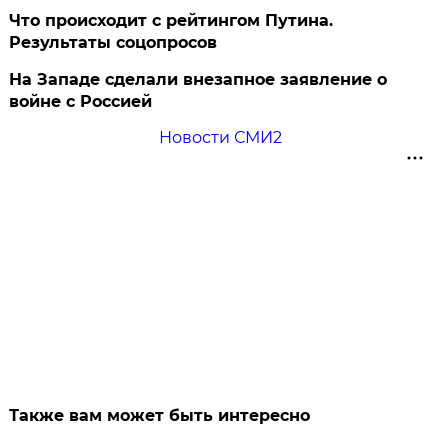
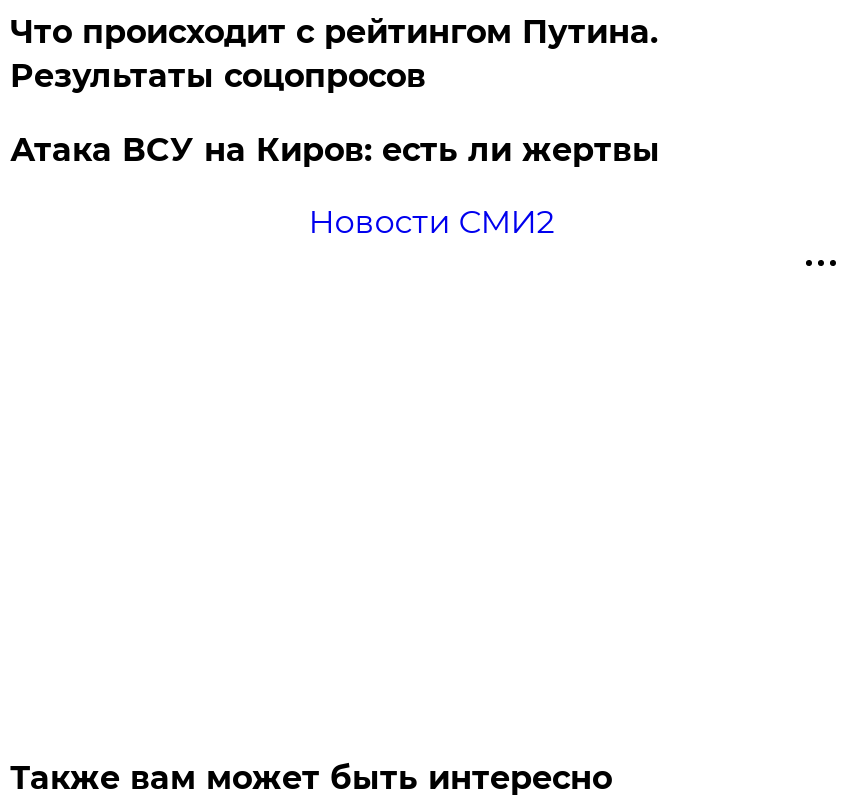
- На Западе сделали внезапное заявление о
- войне с Россией
+ Атака ВСУ на Киров: есть ли жертвы
